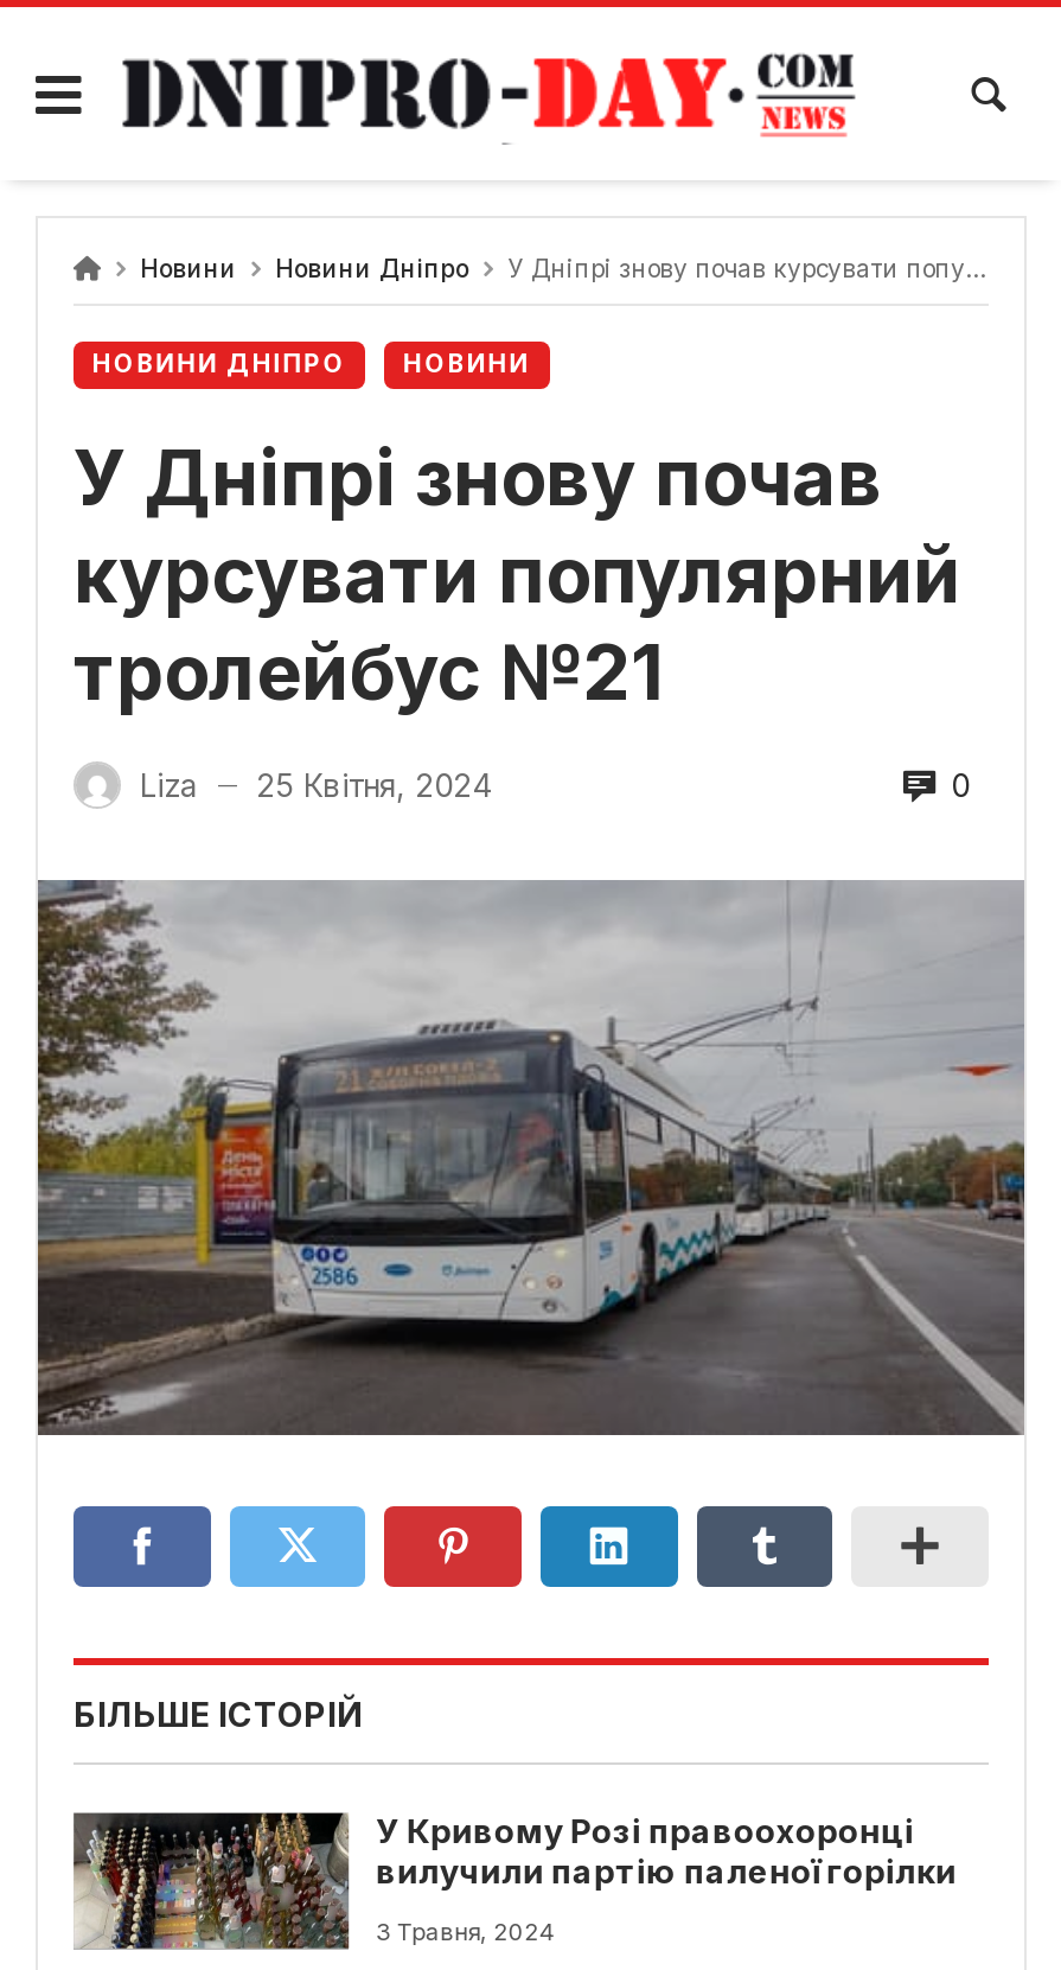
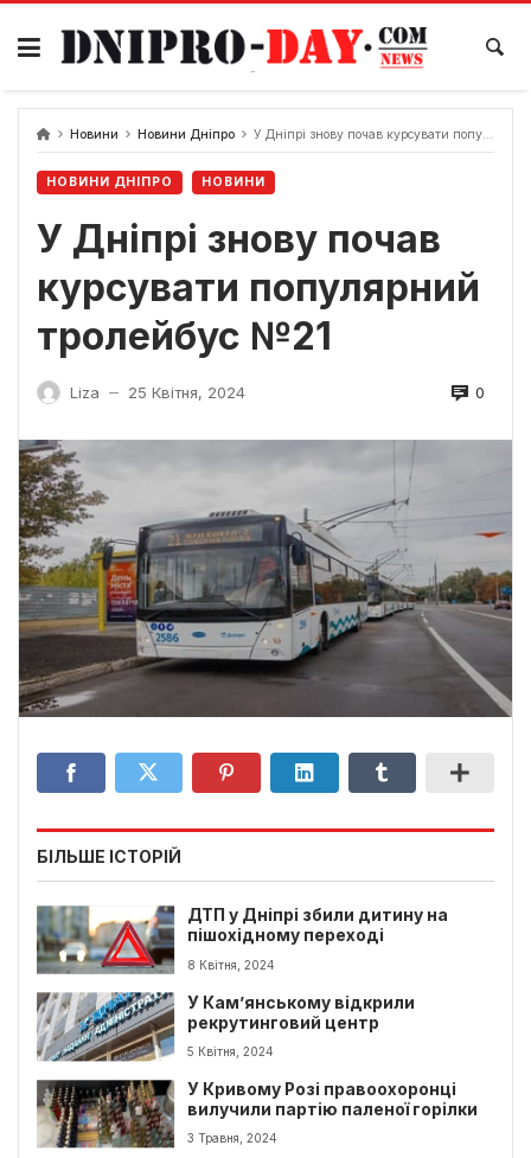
+ [image]

+ [image]
+ ДТП у Дніпрі збили дитину на
+ пішохідному переході
+ 8 Квітня, 2024
+ У Кам’янському відкрили
+ рекрутинговий центр
+ 5 Квітня, 2024
